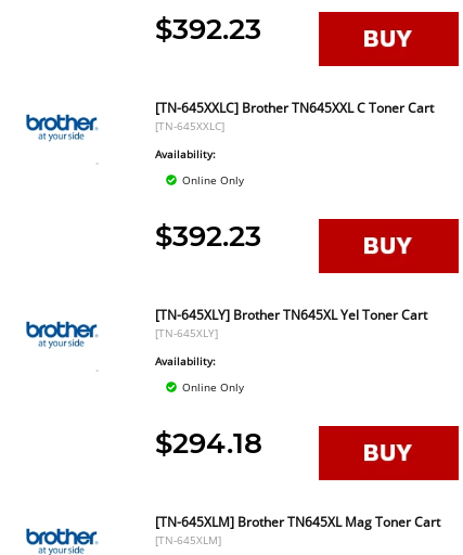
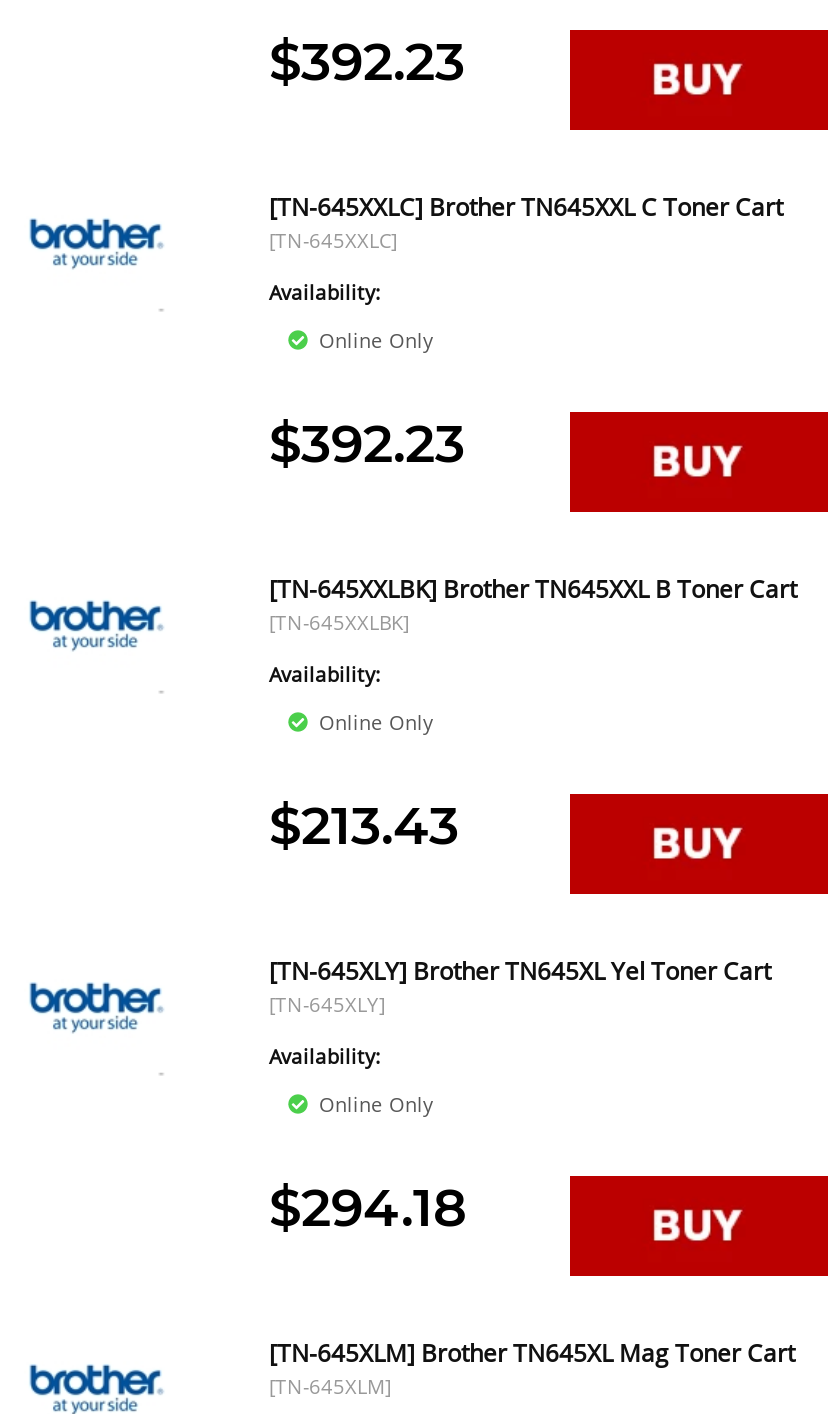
+ [TN-645XXLBK] Brother TN645XXL B Toner Cart
+ [TN-645XXLBK]
+ Availability:
+ Online Only
+ $213.43
